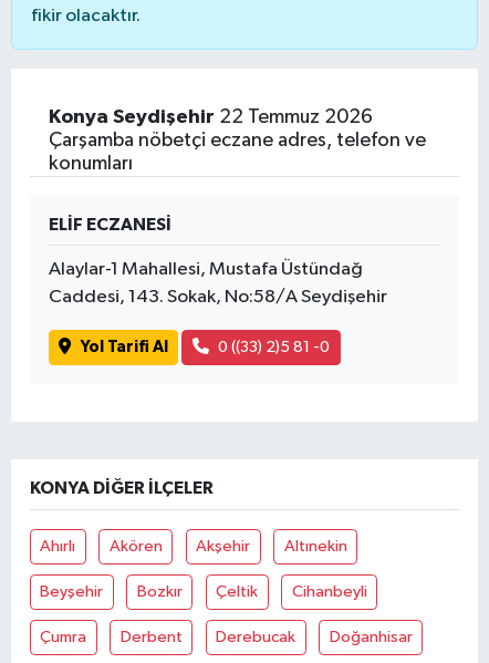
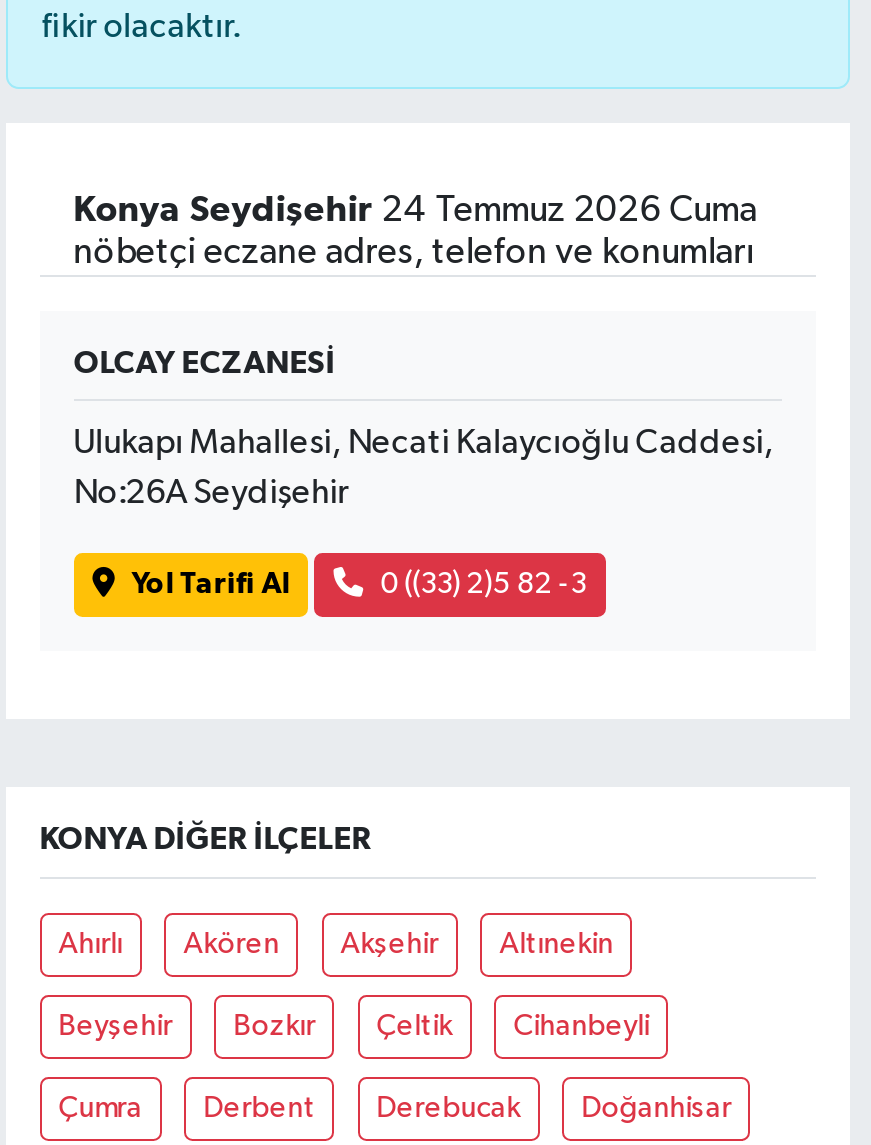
- Konya Seydişehir 22 Temmuz 2026
- Çarşamba nöbetçi eczane adres, telefon ve
- konumları
+ Konya Seydişehir 24 Temmuz 2026 Cuma
+ nöbetçi eczane adres, telefon ve konumları

- ELİF ECZANESİ
+ OLCAY ECZANESİ

- Alaylar-1 Mahallesi, Mustafa Üstündağ
+ Ulukapı Mahallesi, Necati Kalaycıoğlu Caddesi,

- Caddesi, 143. Sokak, No:58/A Seydişehir
+ No:26A Seydişehir

- 0 ((33) 2)5 81 -0
+ 0 ((33) 2)5 82 -3
